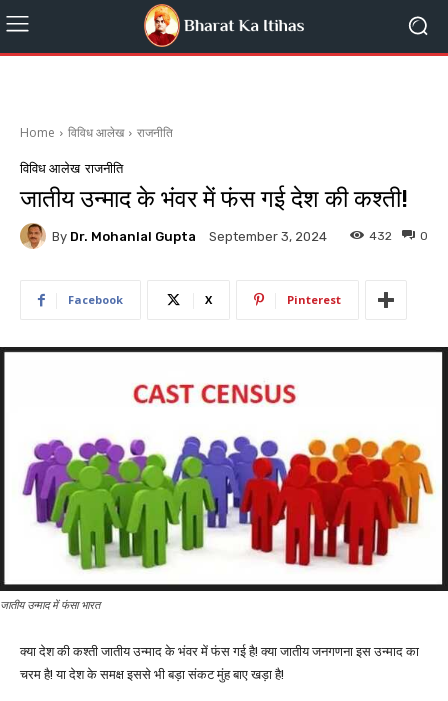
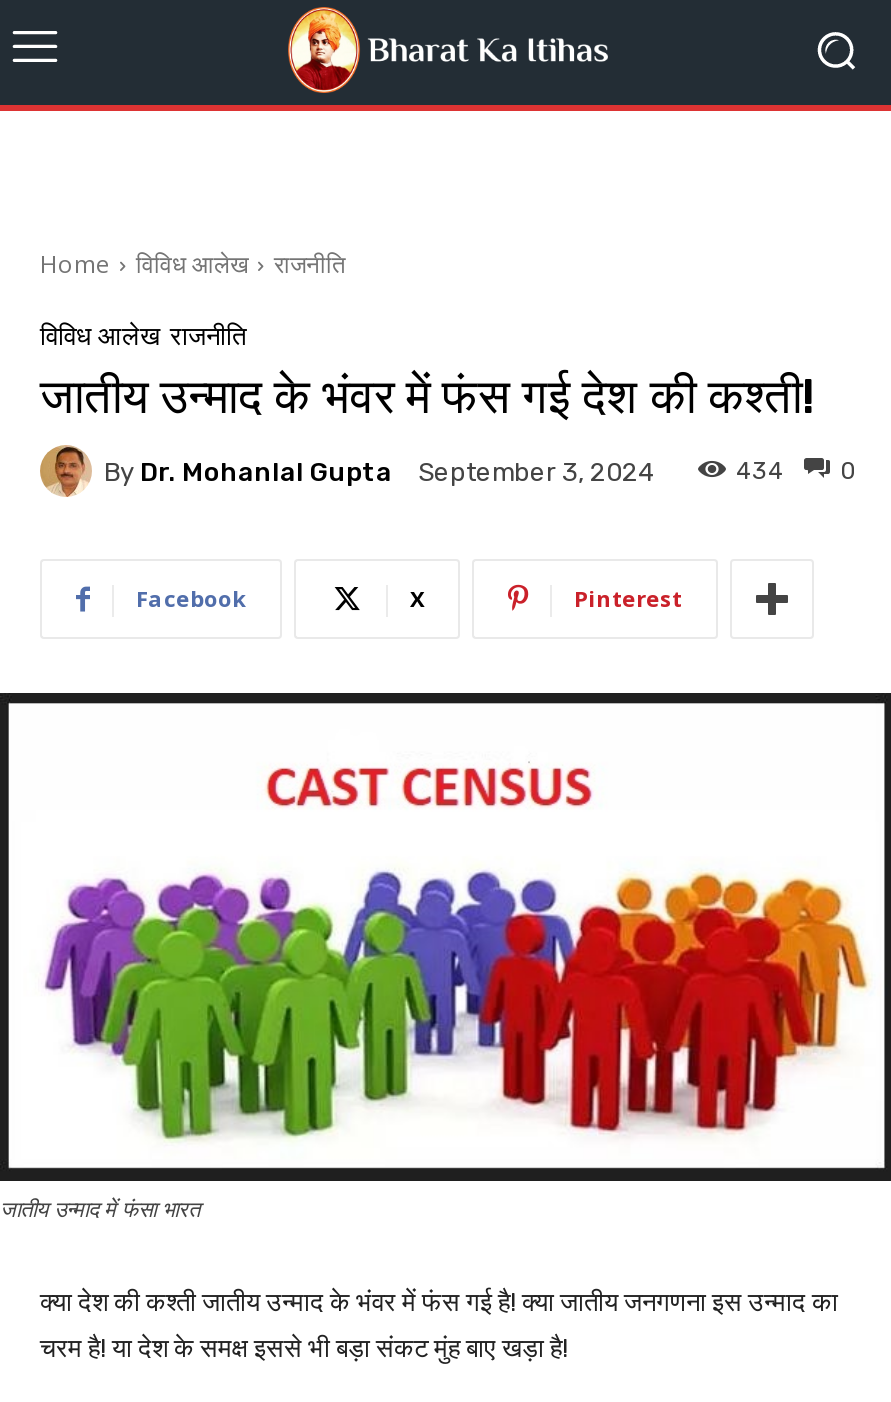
- 432 0
+ 434 0
